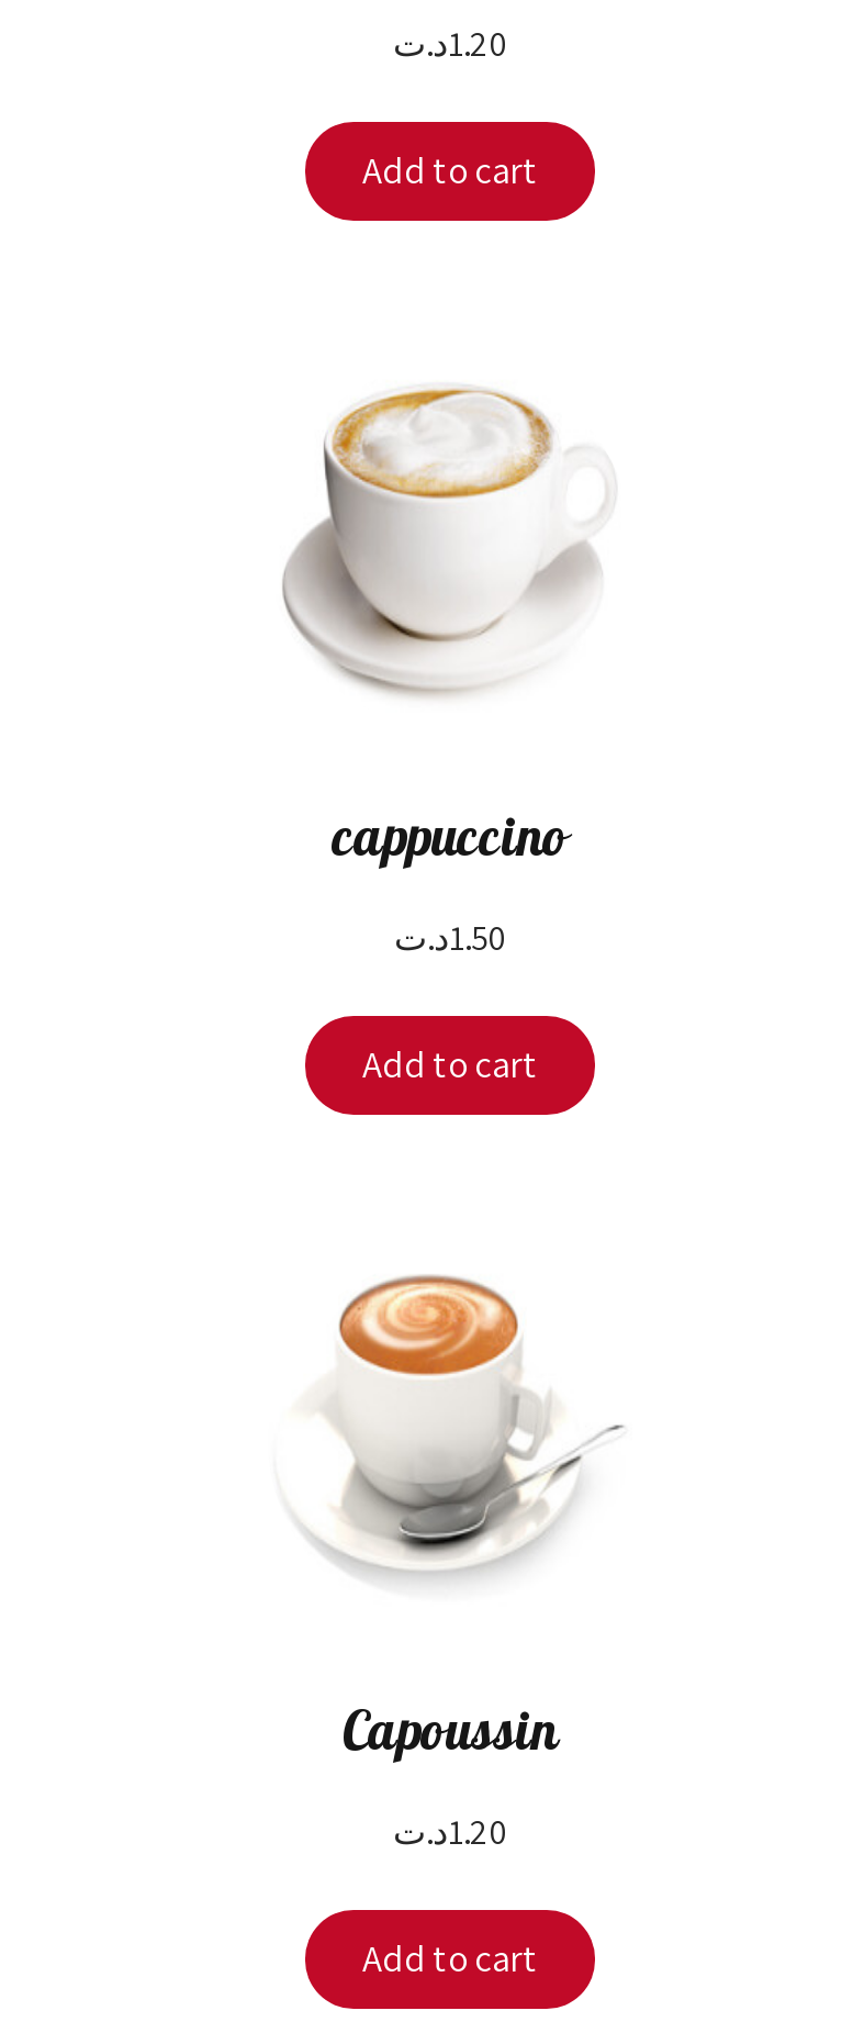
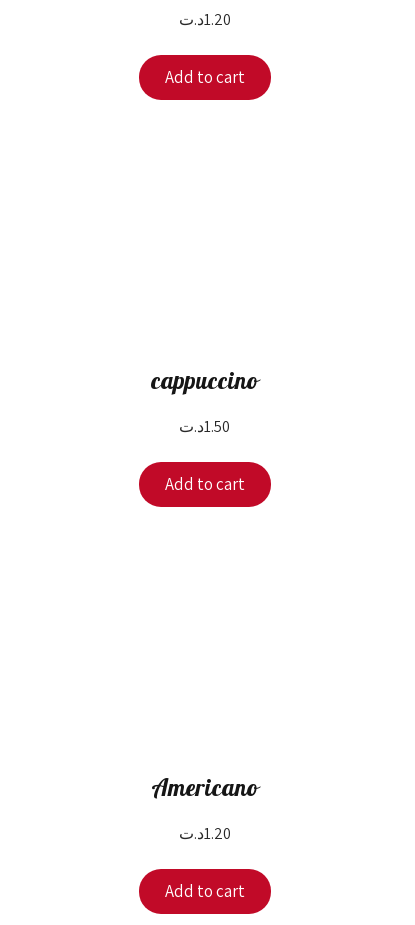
- [image]

- [image]

- Capoussin
+ Americano
